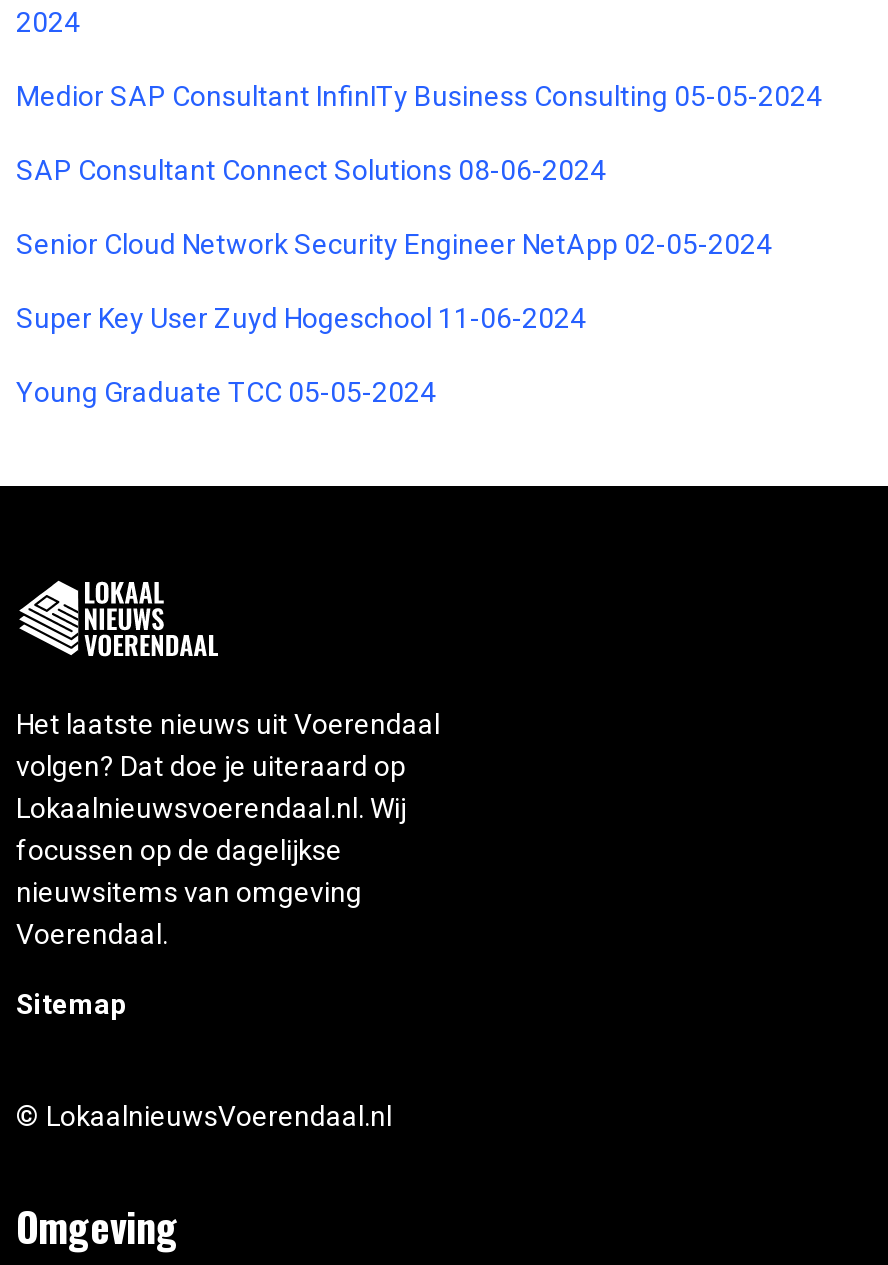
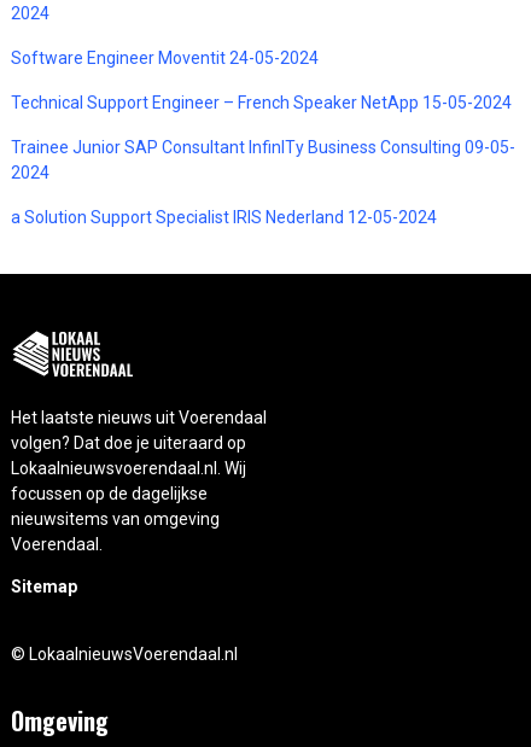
- Medior SAP Consultant InfinITy Business Consulting 05-05-2024
- SAP Consultant Connect Solutions 08-06-2024
- Senior Cloud Network Security Engineer NetApp 02-05-2024
- Super Key User Zuyd Hogeschool 11-06-2024
- Young Graduate TCC 05-05-2024
+ Software Engineer Moventit 24-05-2024
+ Technical Support Engineer – French Speaker NetApp 15-05-2024
+ Trainee Junior SAP Consultant InfinITy Business Consulting 09-05-
+ 2024
+ a Solution Support Specialist IRIS Nederland 12-05-2024
